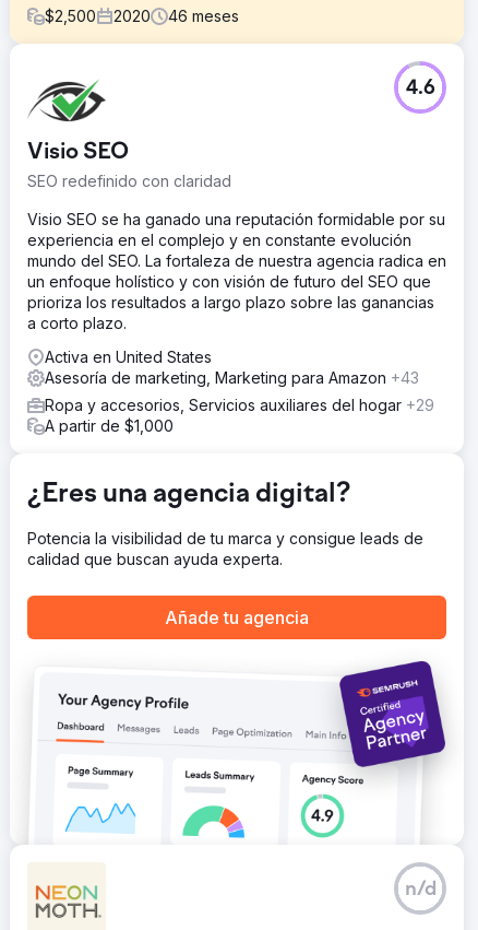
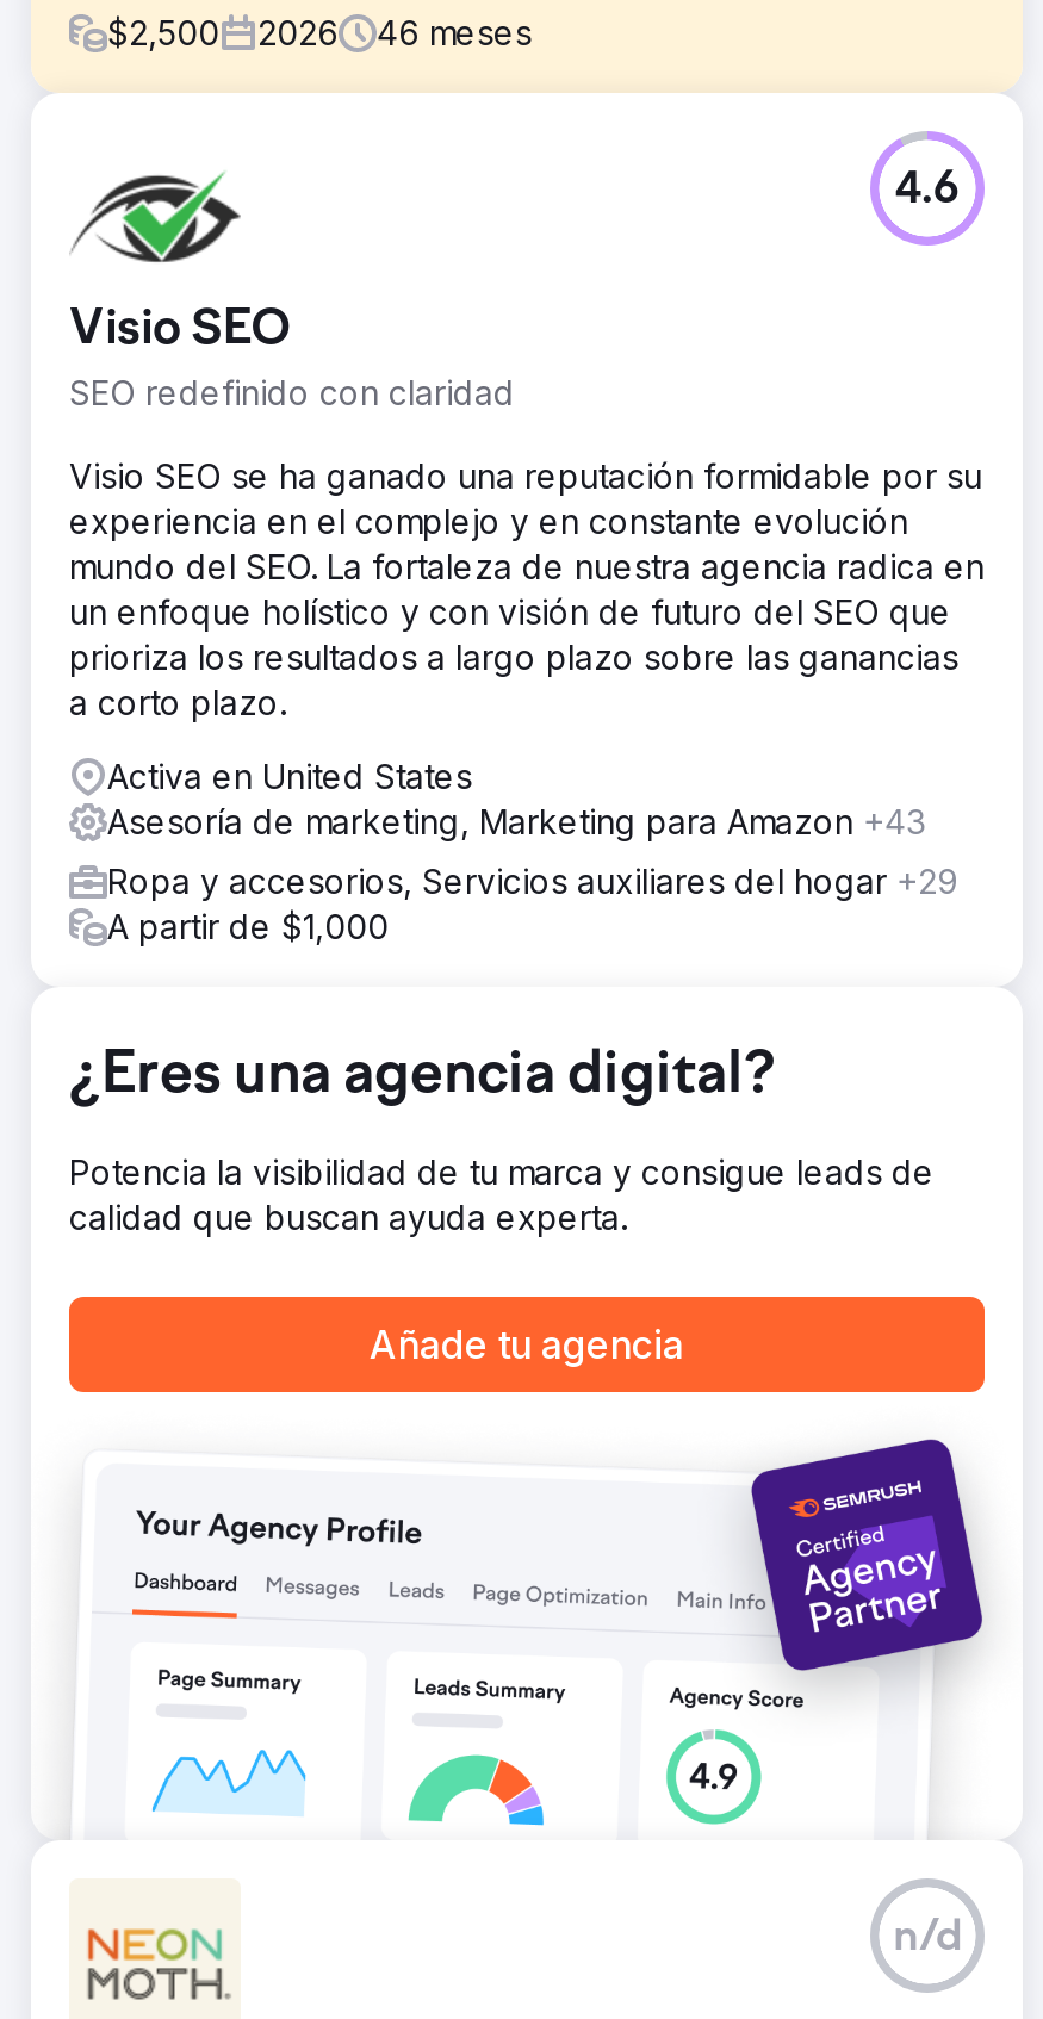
- $2,500 2020 46 meses
+ $2,500 2026 46 meses
